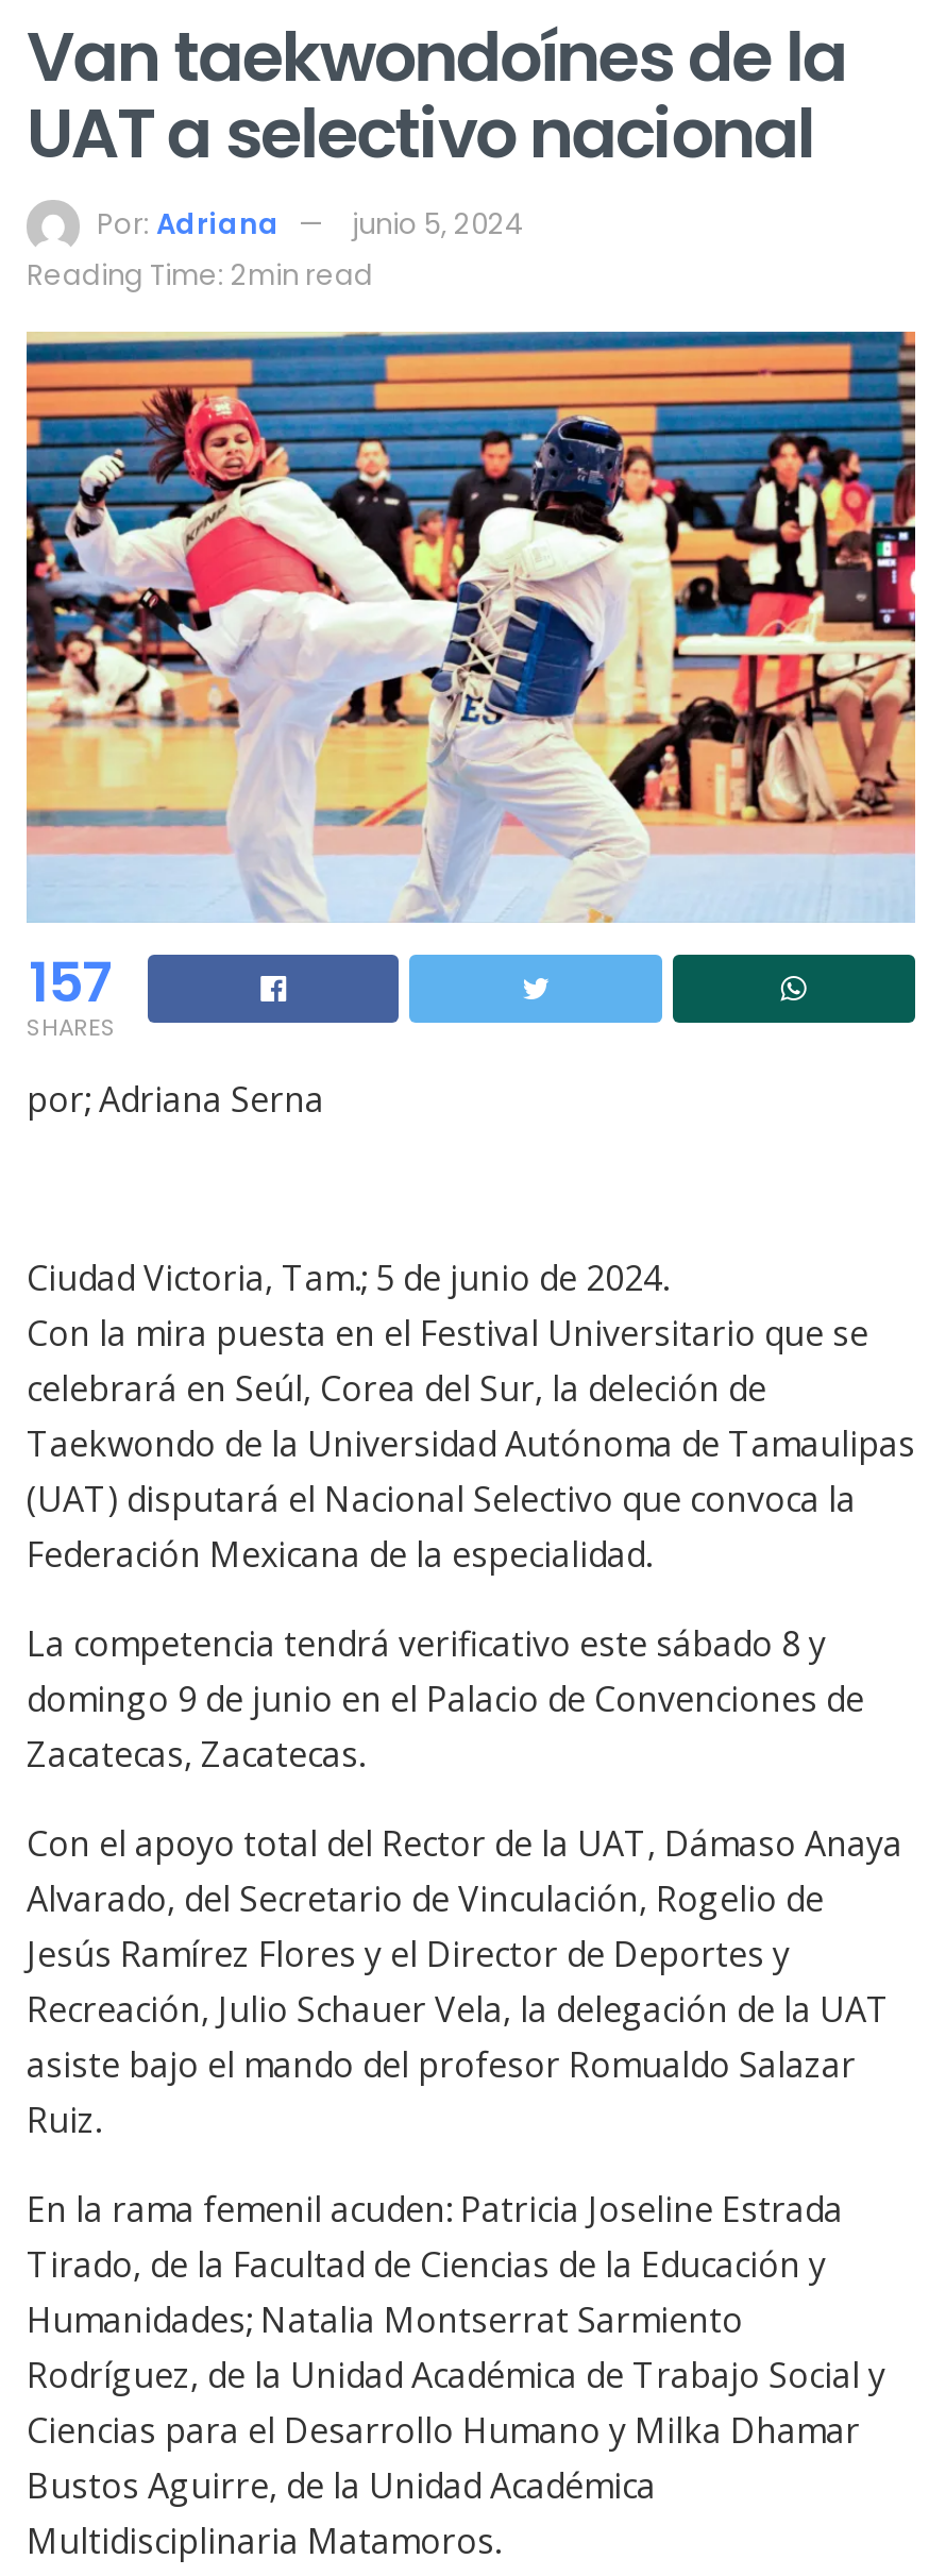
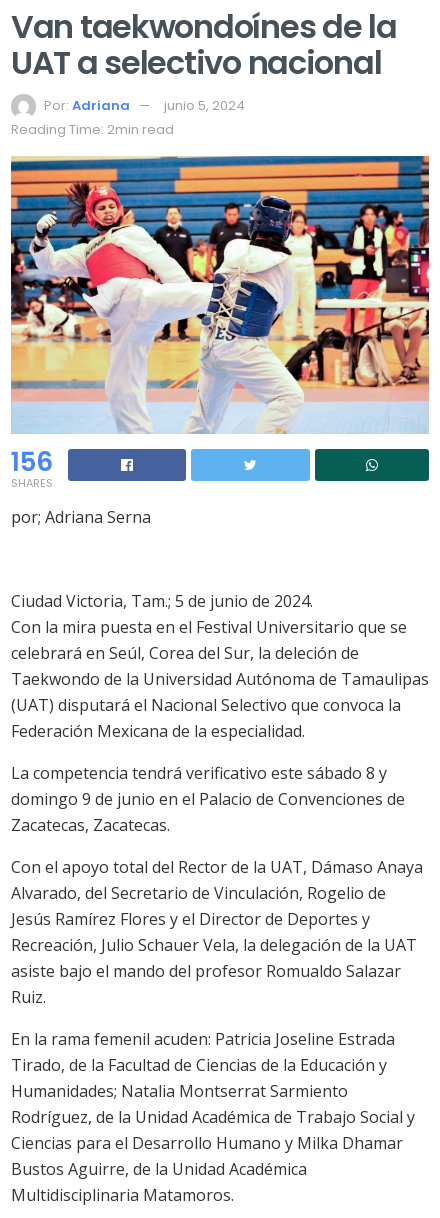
- 157
+ 156
